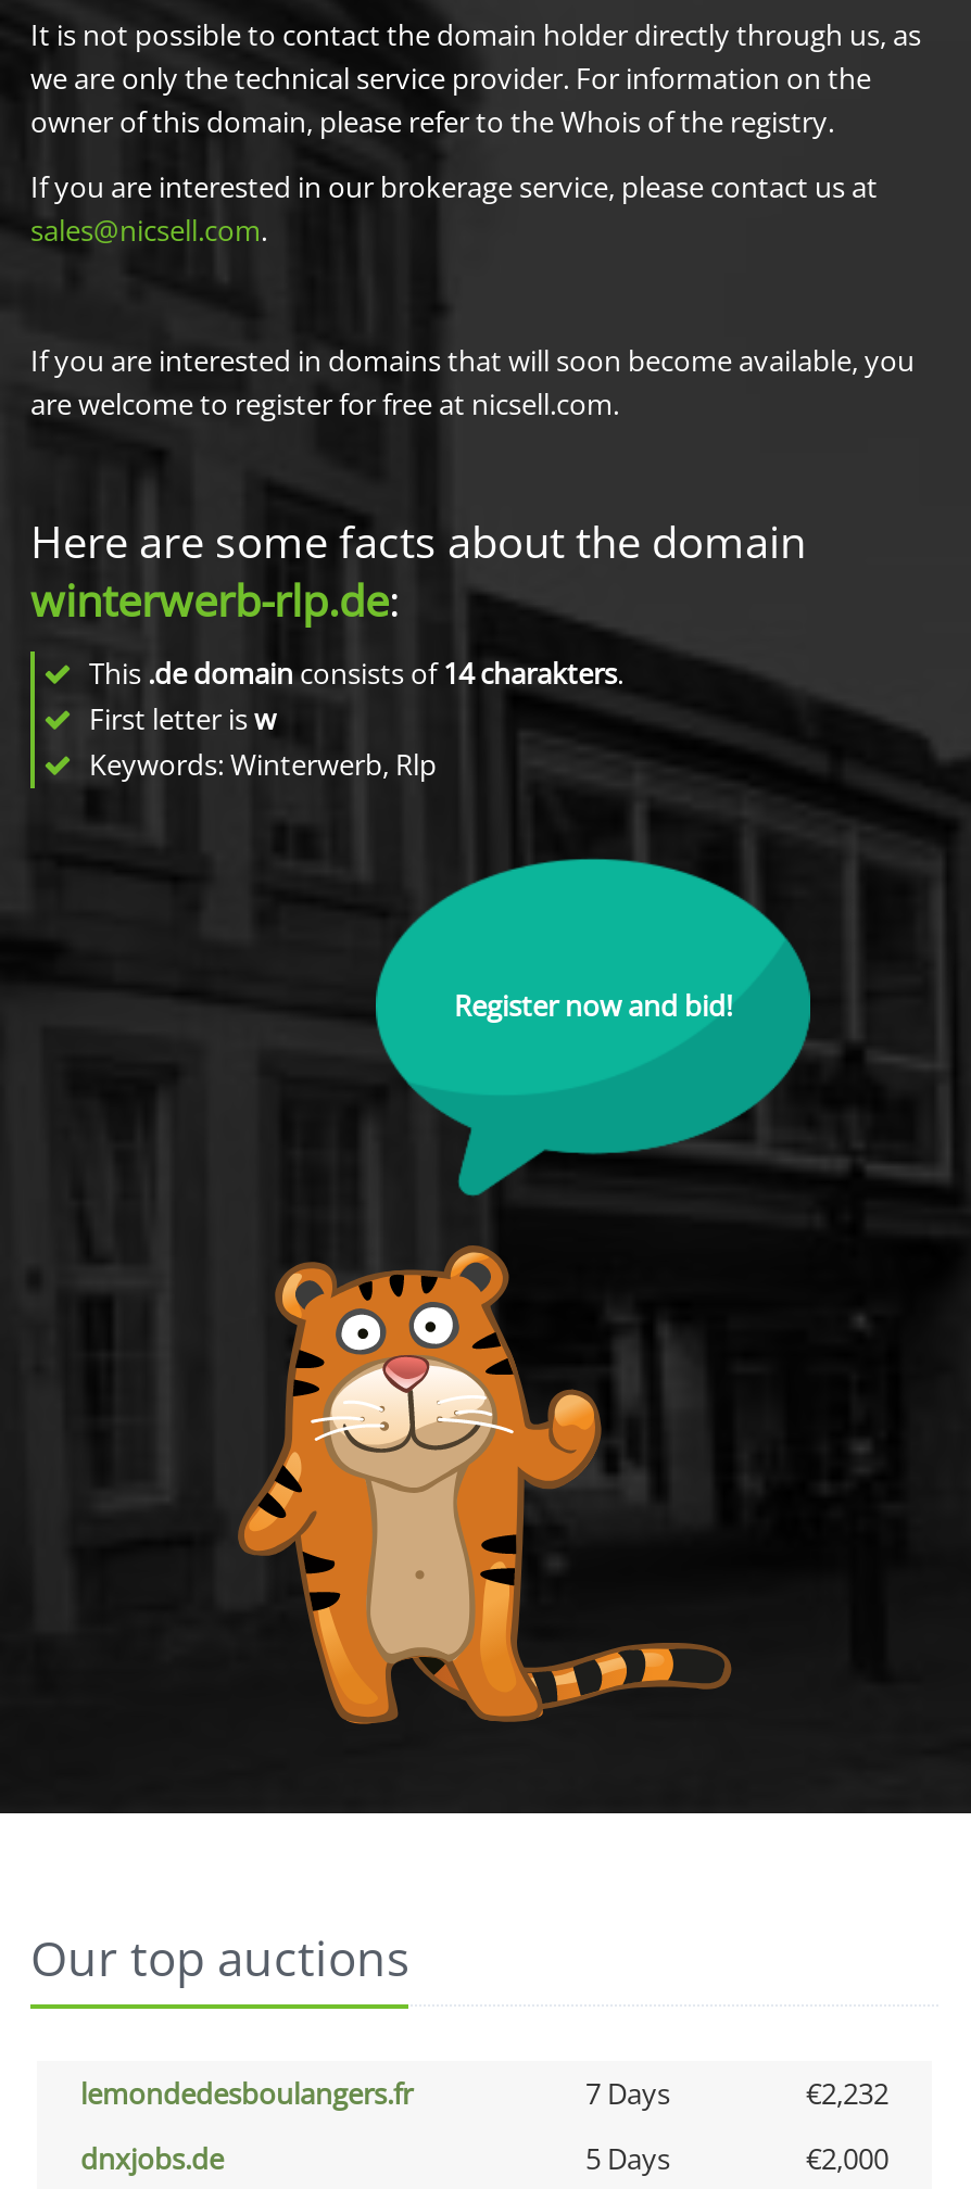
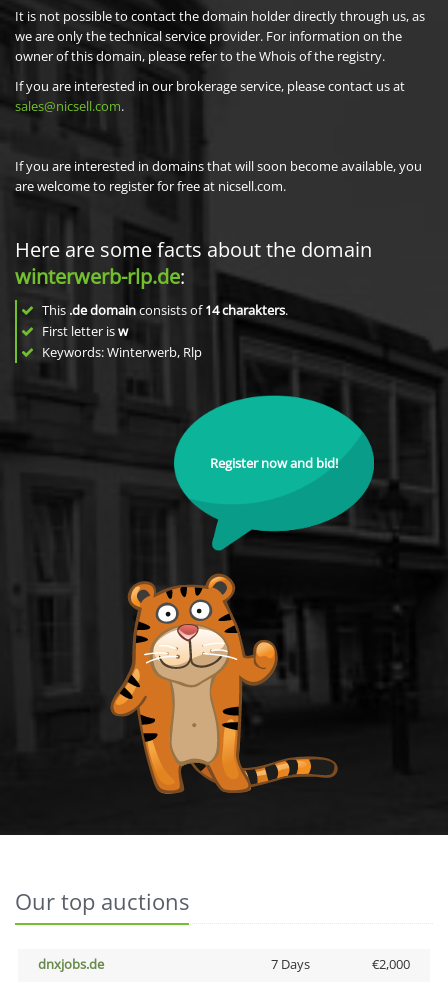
- lemondedesboulangers.fr
- 7 Days
- €2,232

- 5 Days
+ 7 Days
